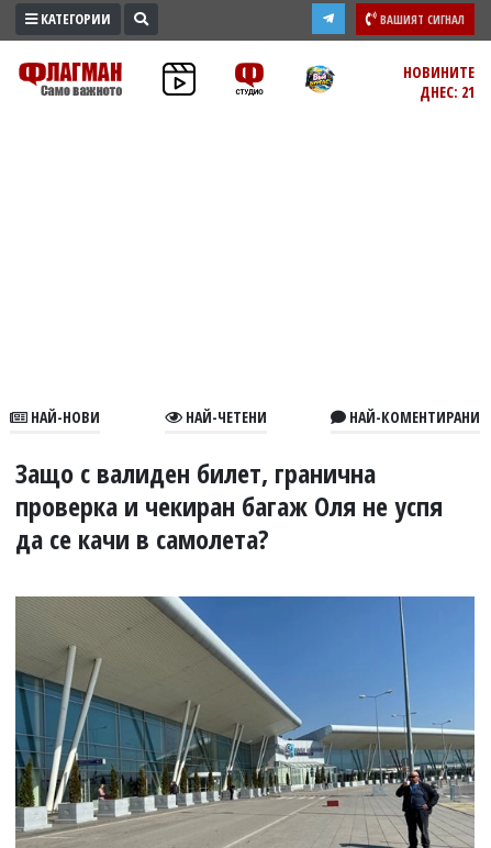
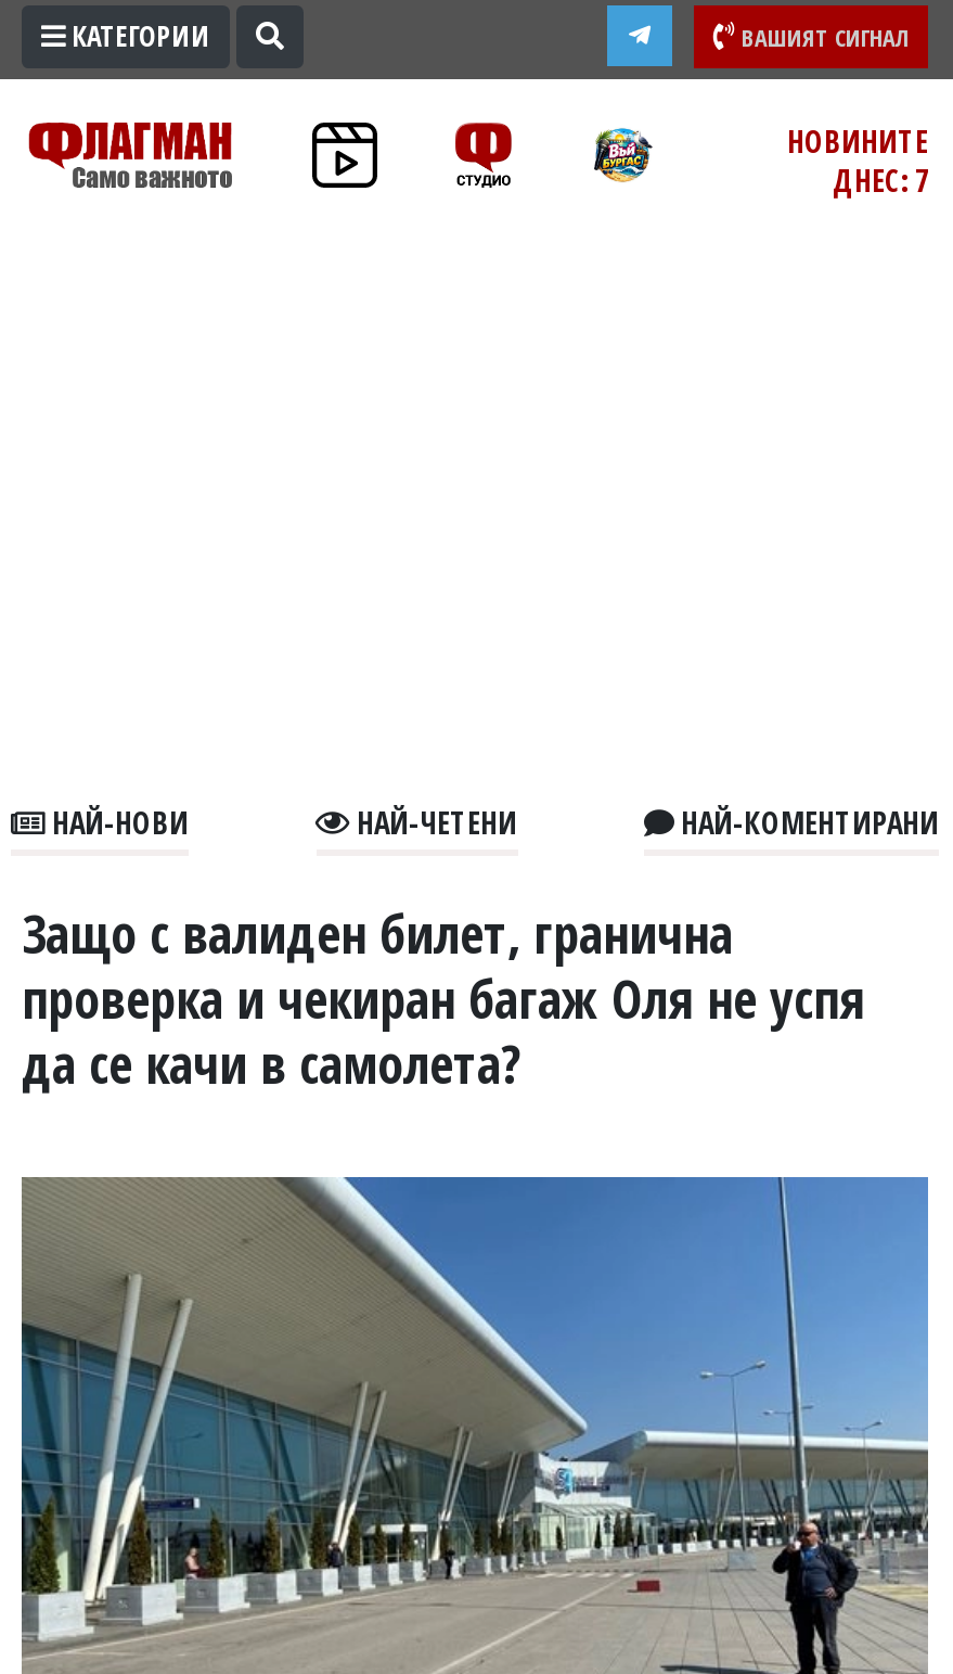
- ДНЕС: 21
+ ДНЕС: 7
